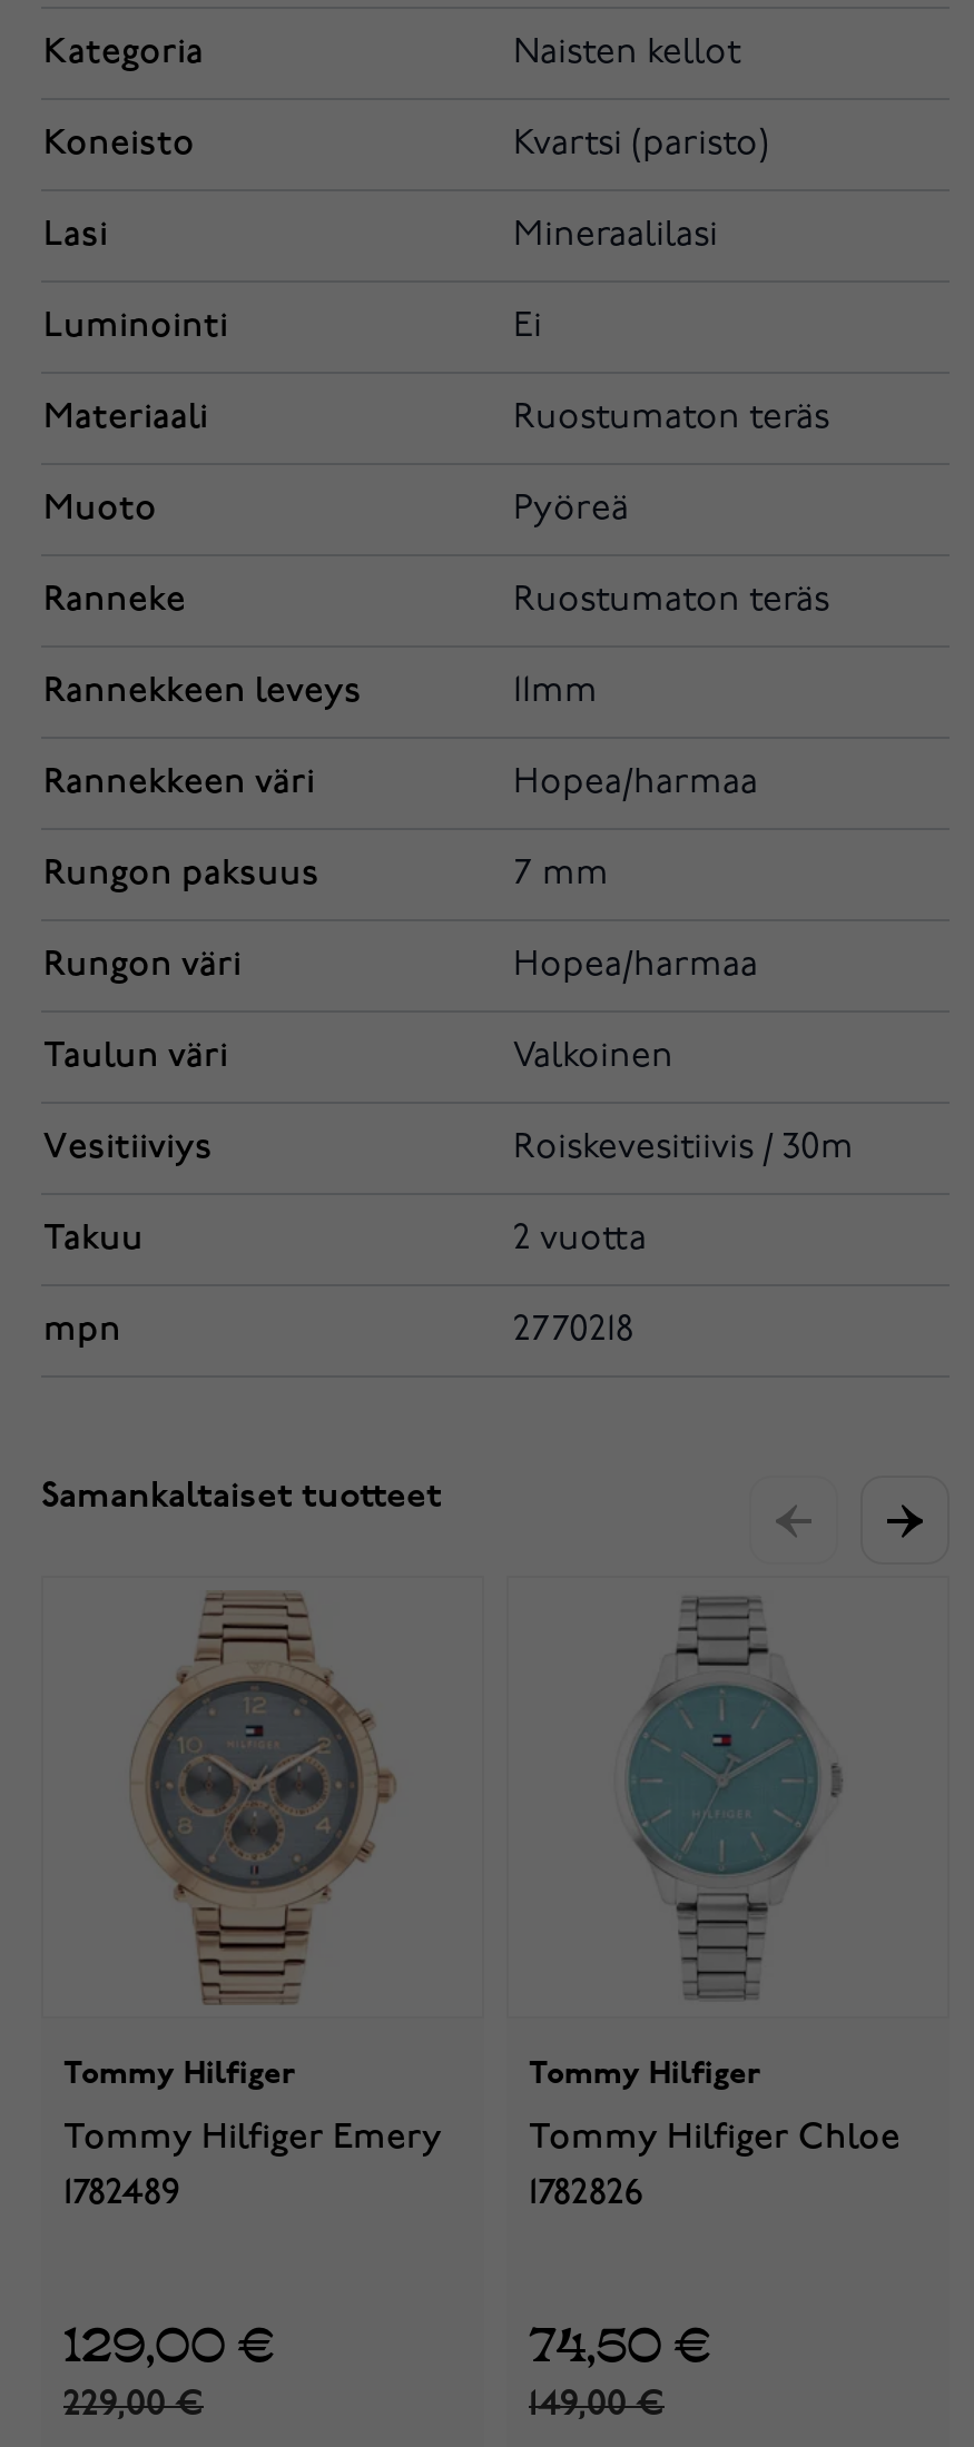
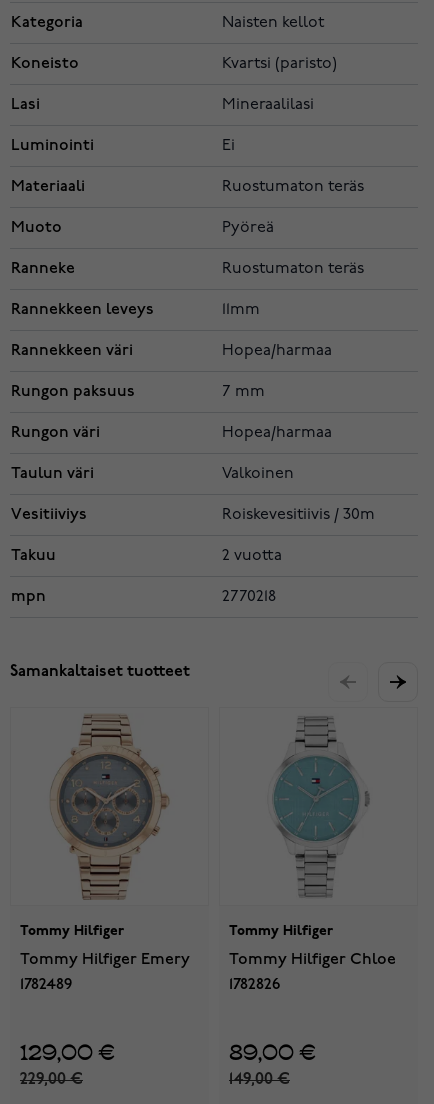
- 74,50 €
+ 89,00 €
